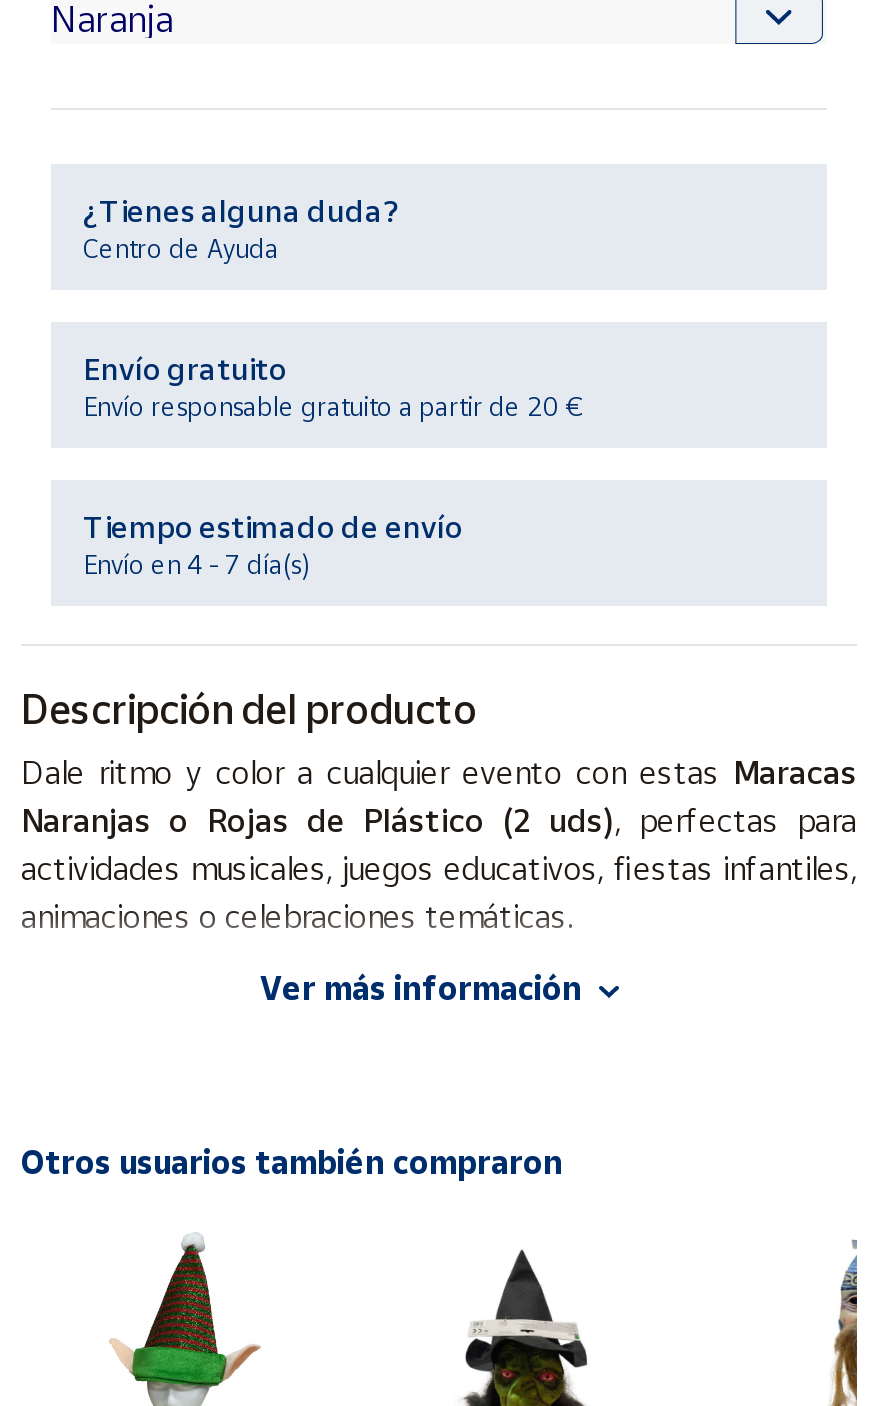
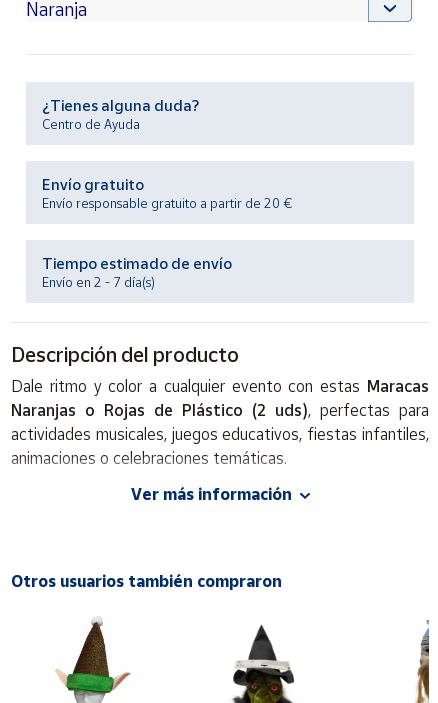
- Envío en 4 - 7 día(s)
+ Envío en 2 - 7 día(s)
